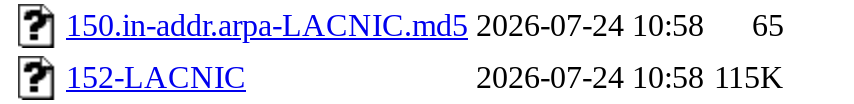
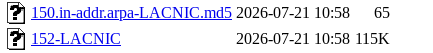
- 150.in-addr.arpa-LACNIC.md5 2026-07-24 10:58
+ 150.in-addr.arpa-LACNIC.md5 2026-07-21 10:58

- 2026-07-24 10:58 115K
+ 2026-07-21 10:58 115K
